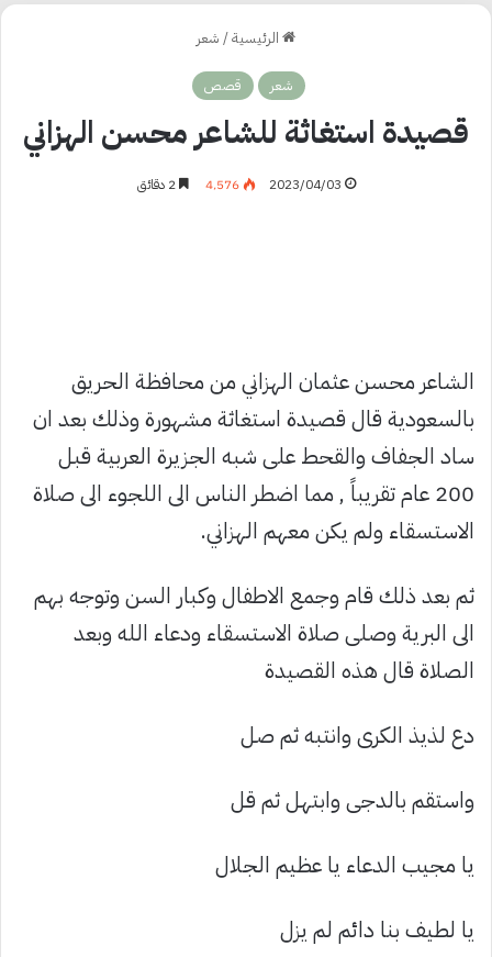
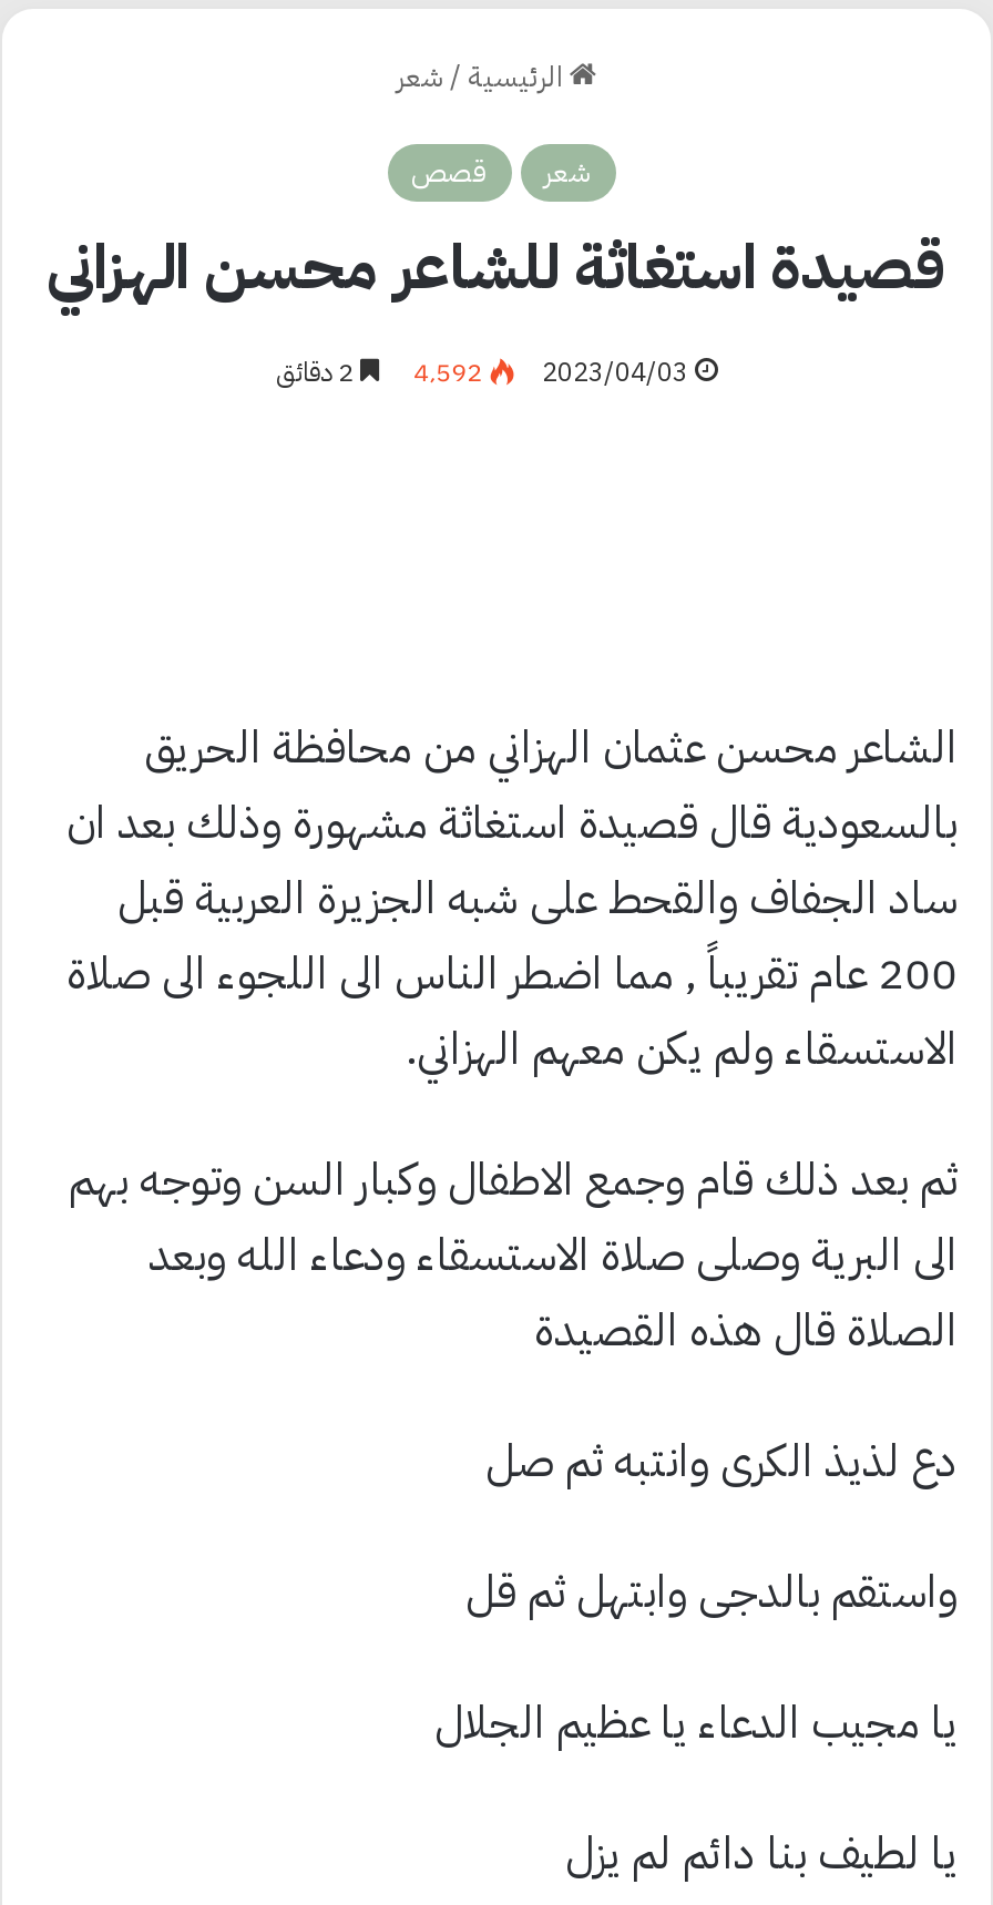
- 4٬576
+ 4٬592
